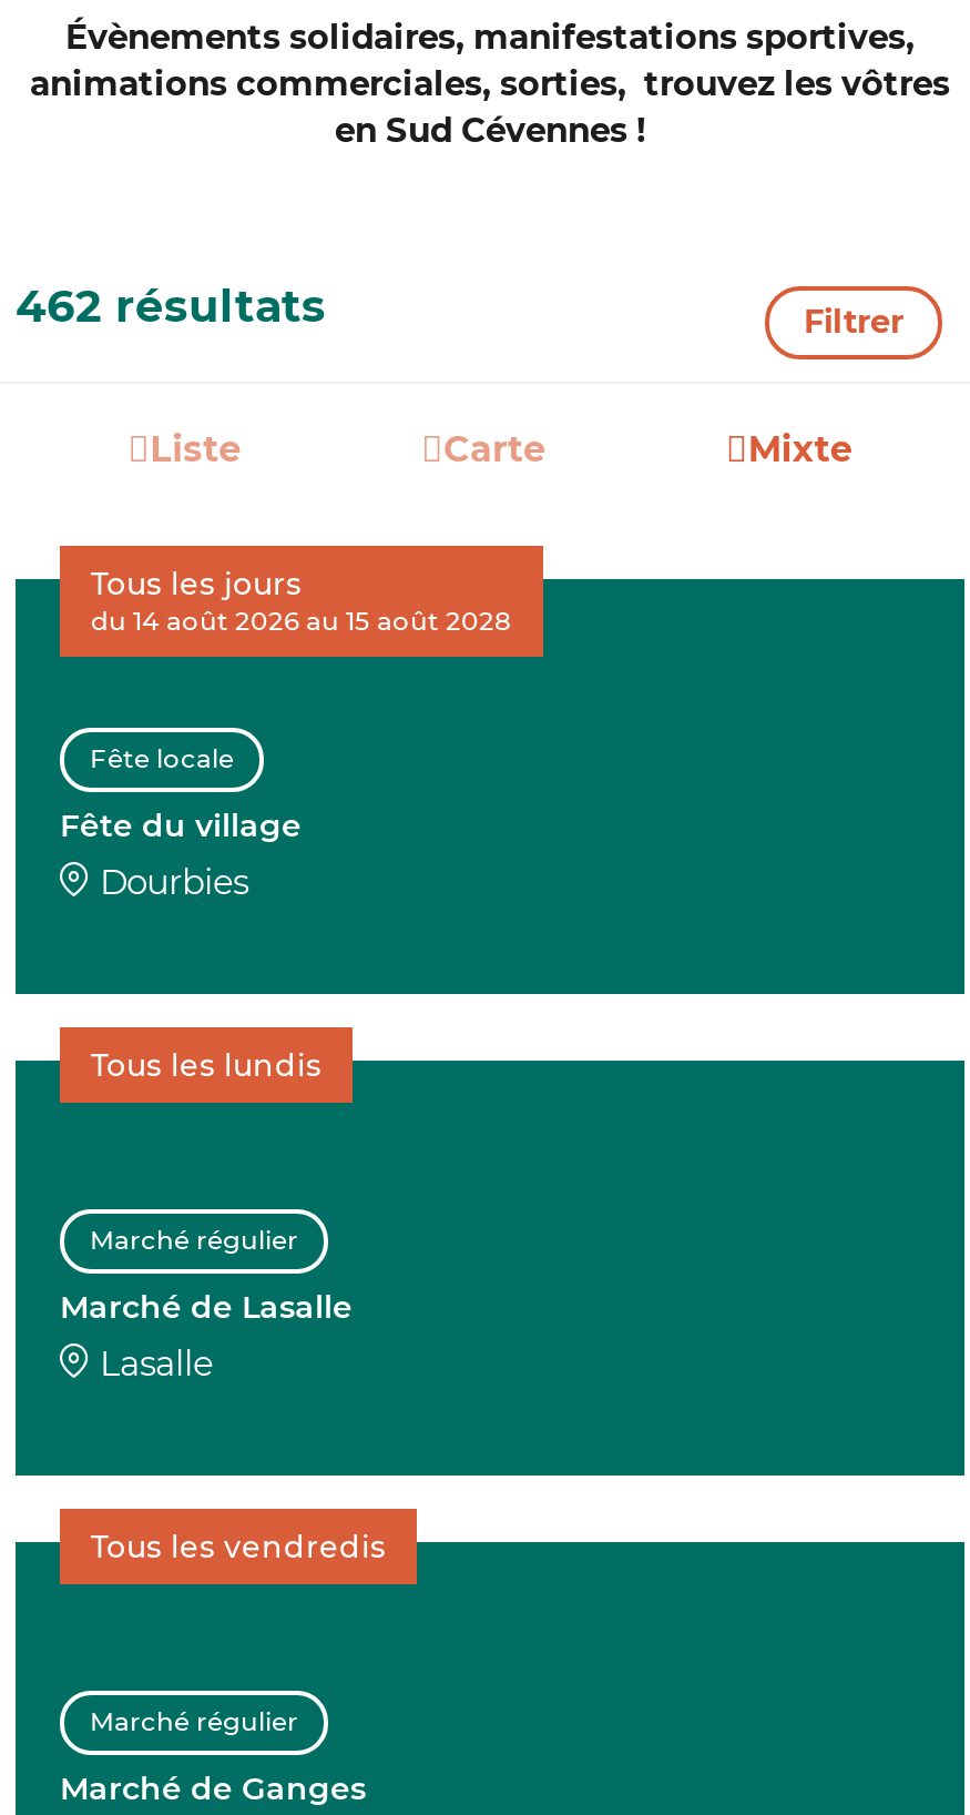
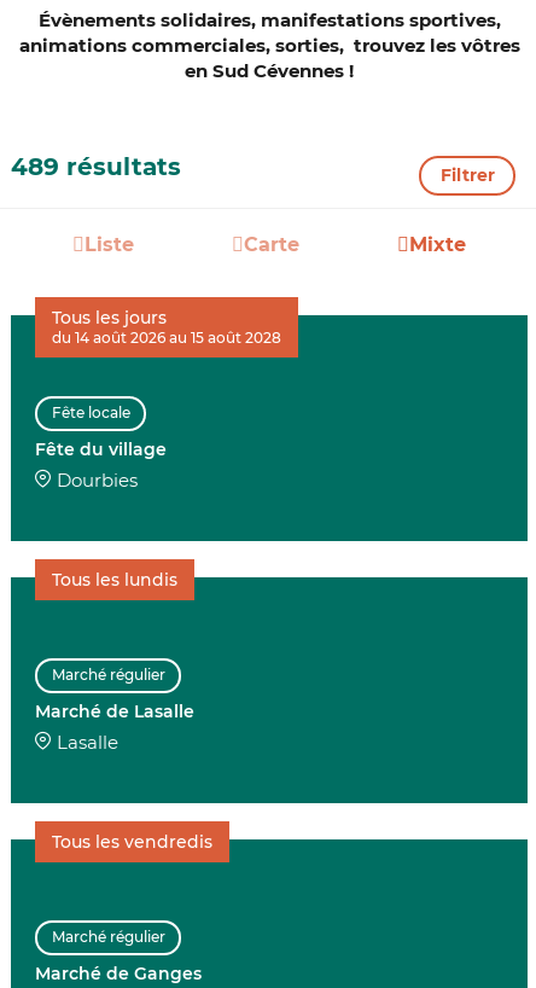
- 462 résultats
+ 489 résultats
